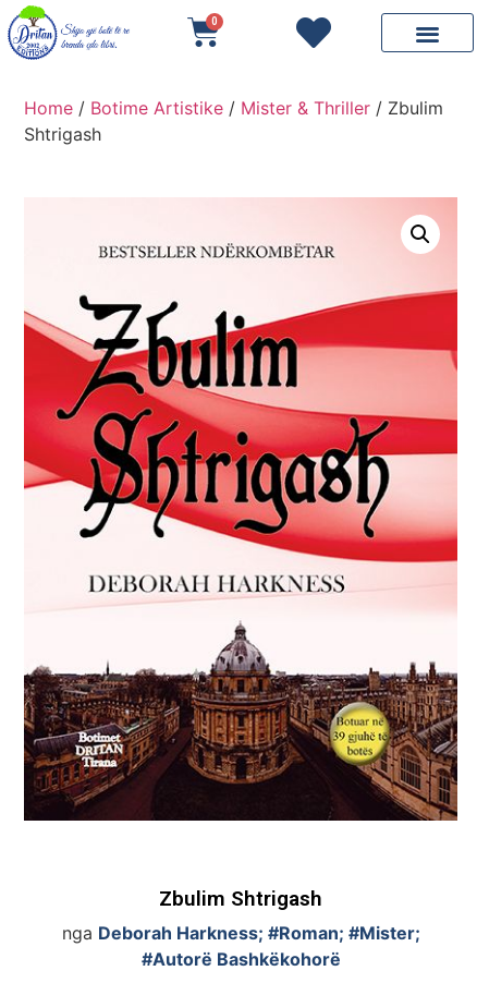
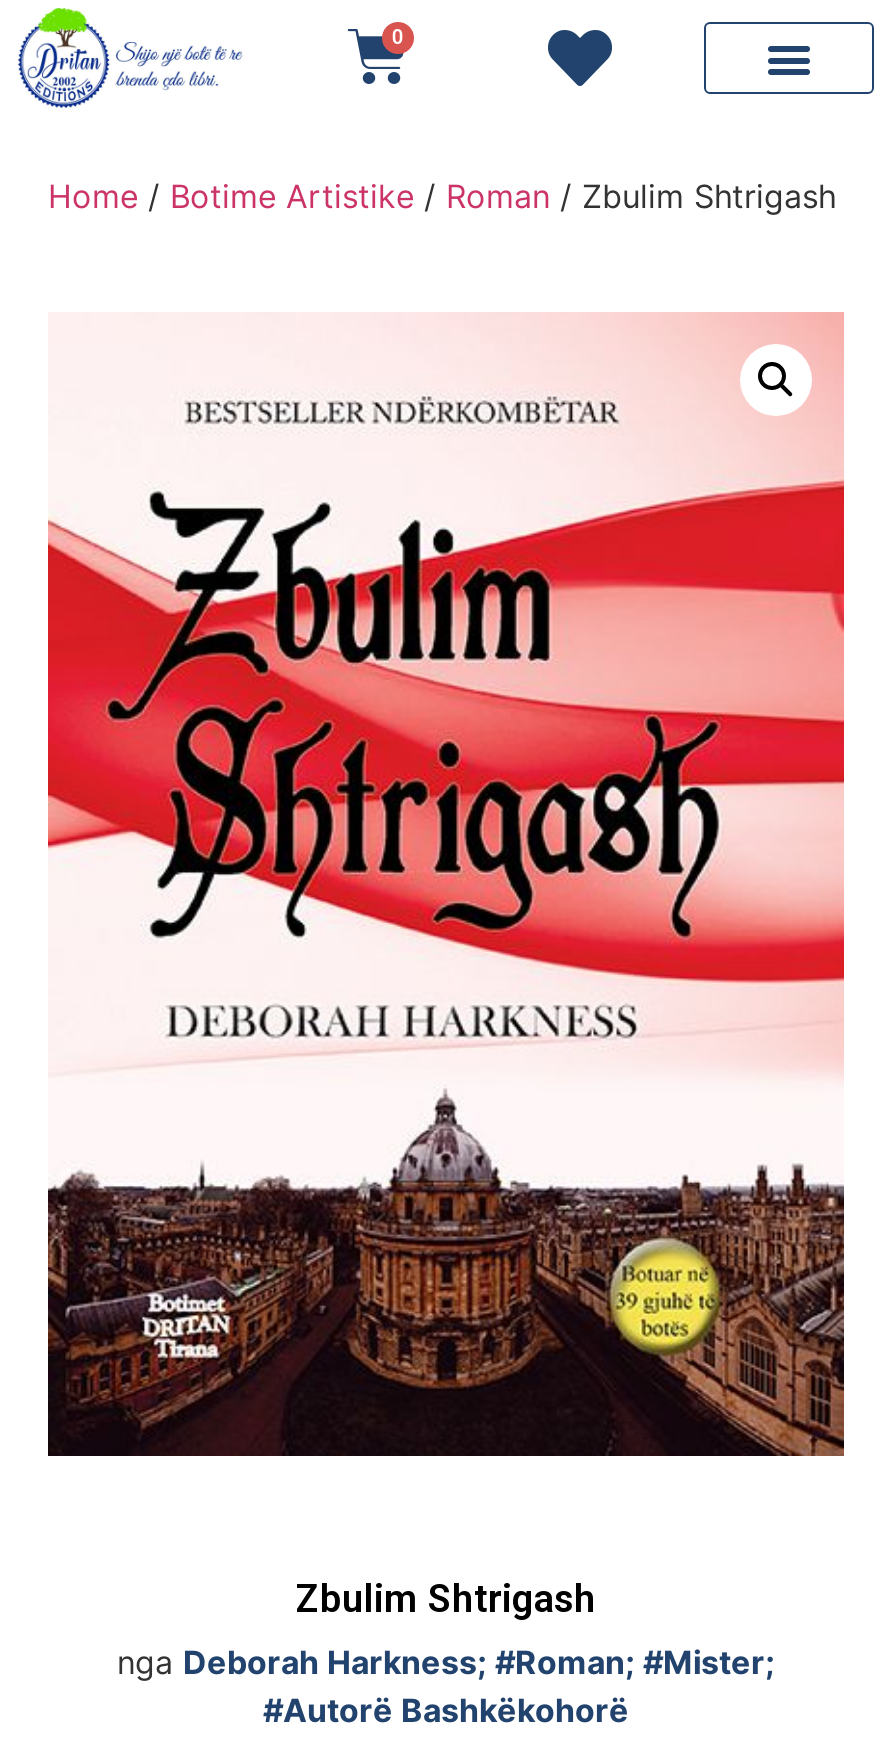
- Home / Botime Artistike / Mister & Thriller / Zbulim
- Shtrigash
+ Home / Botime Artistike / Roman / Zbulim Shtrigash
